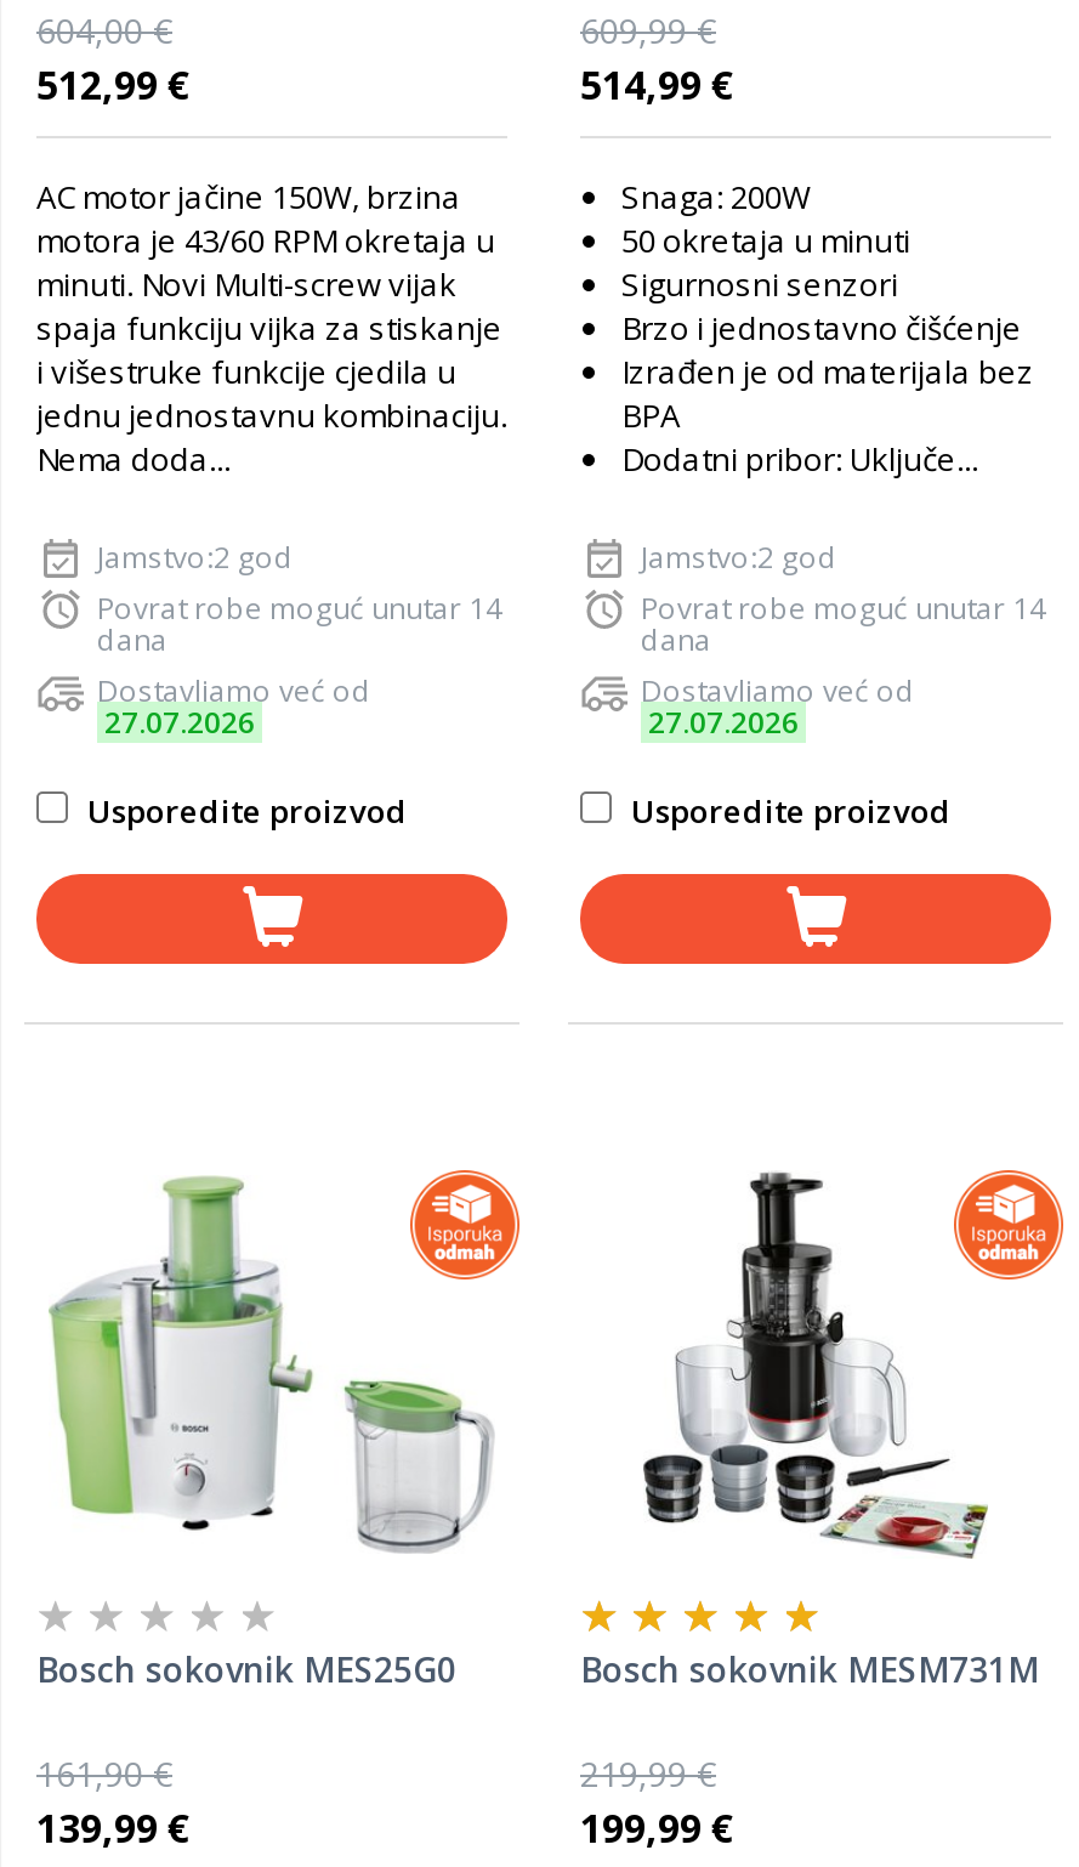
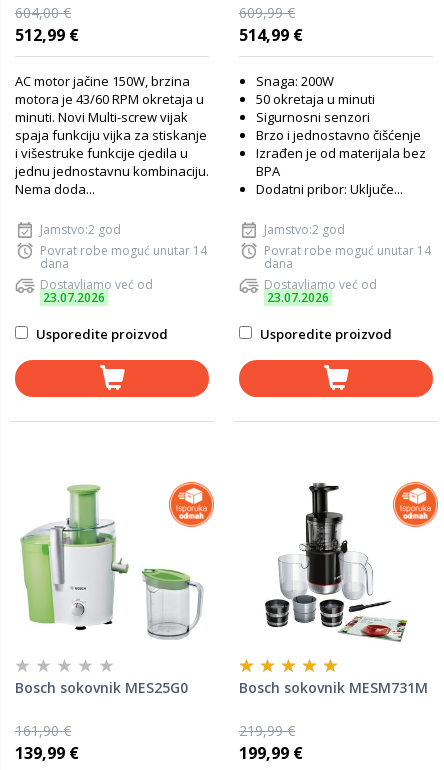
- 27.07.2026
+ 23.07.2026

- 27.07.2026
+ 23.07.2026
